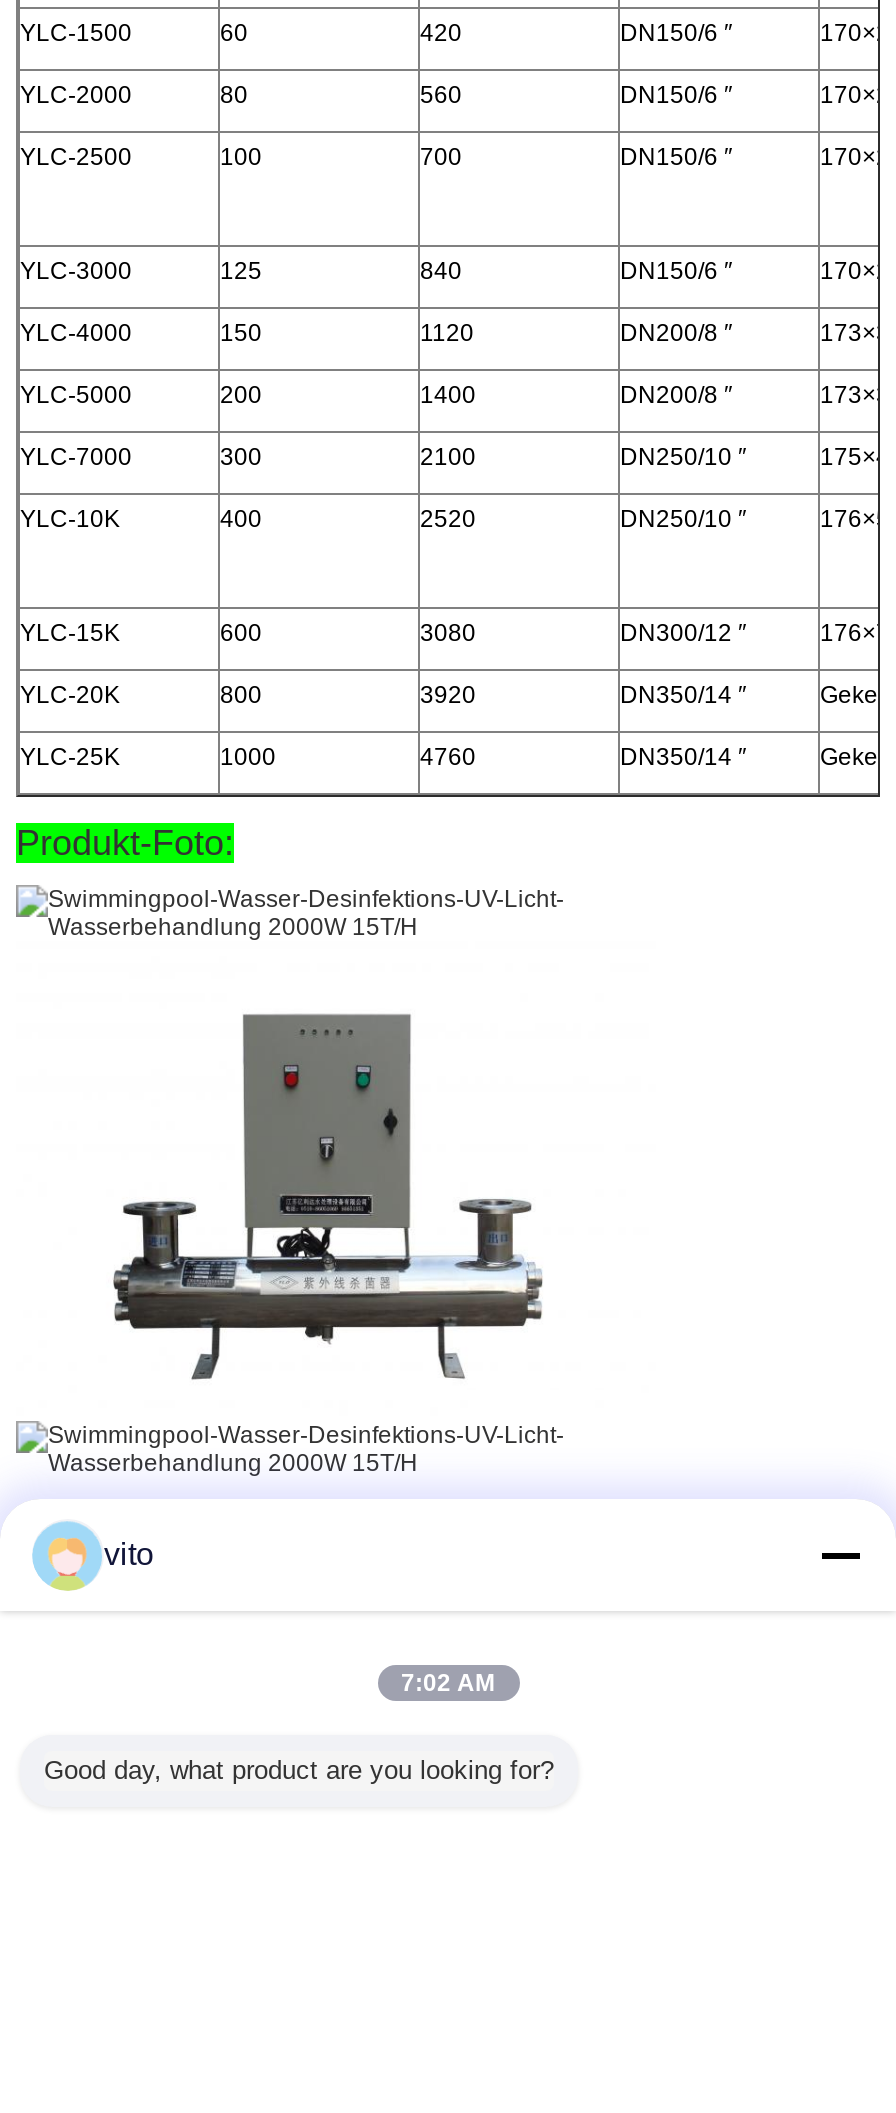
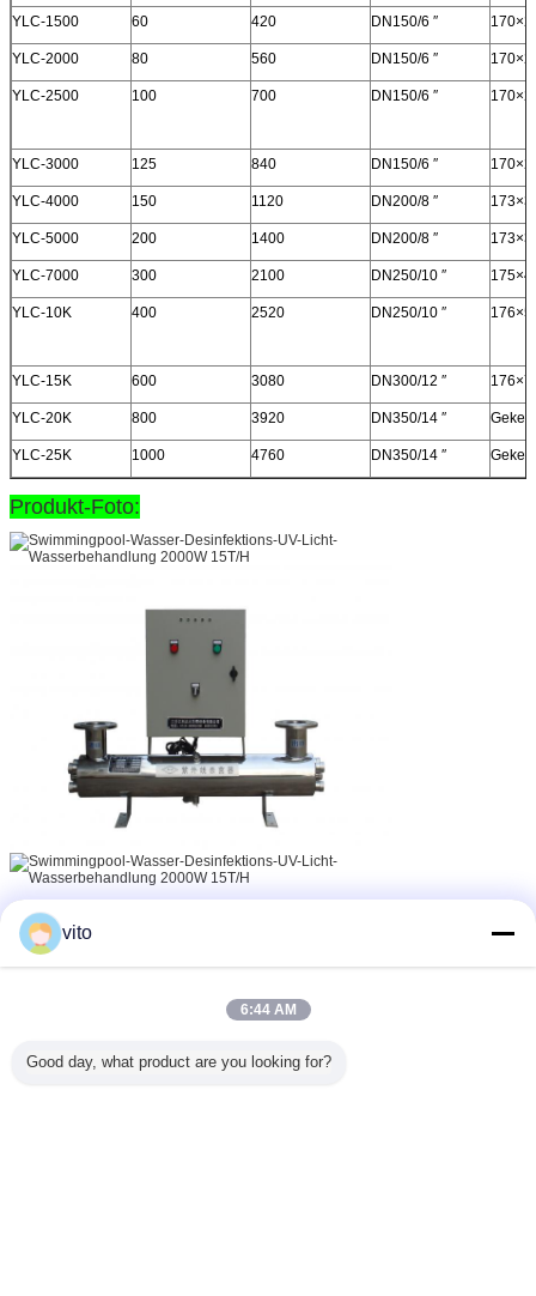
- 7:02 AM
+ 6:44 AM
